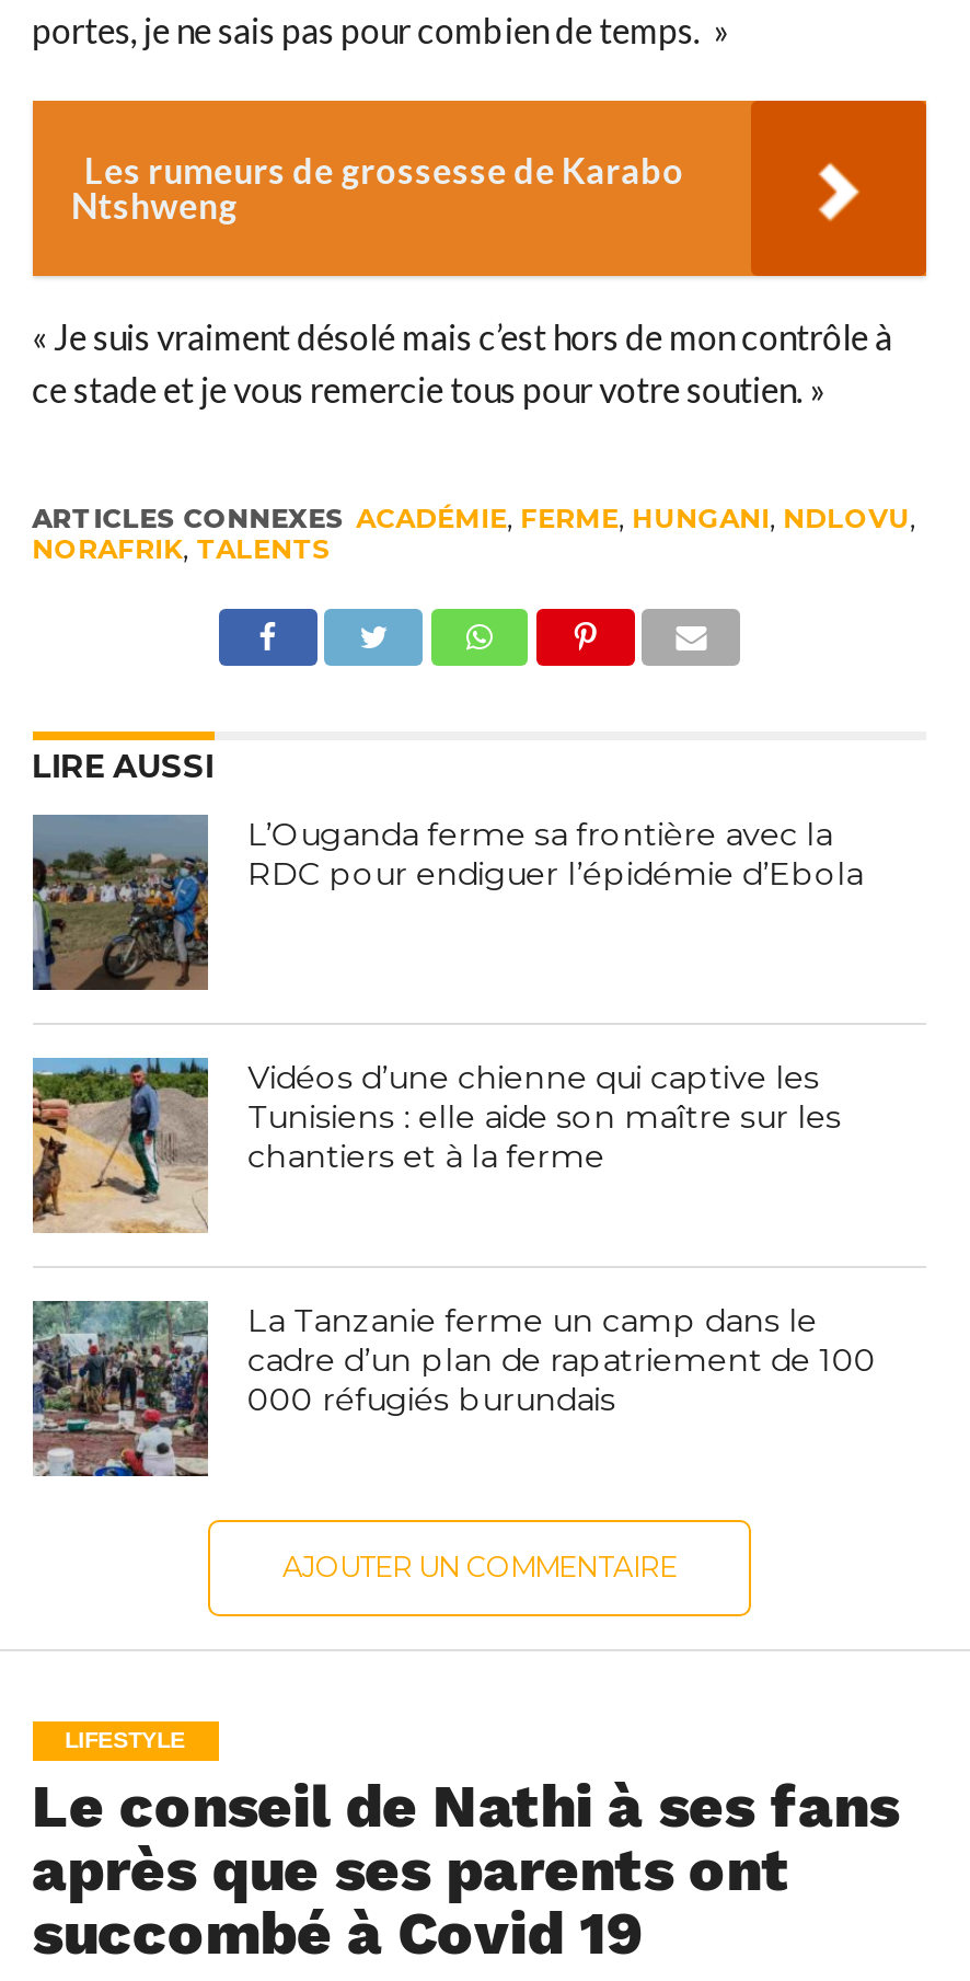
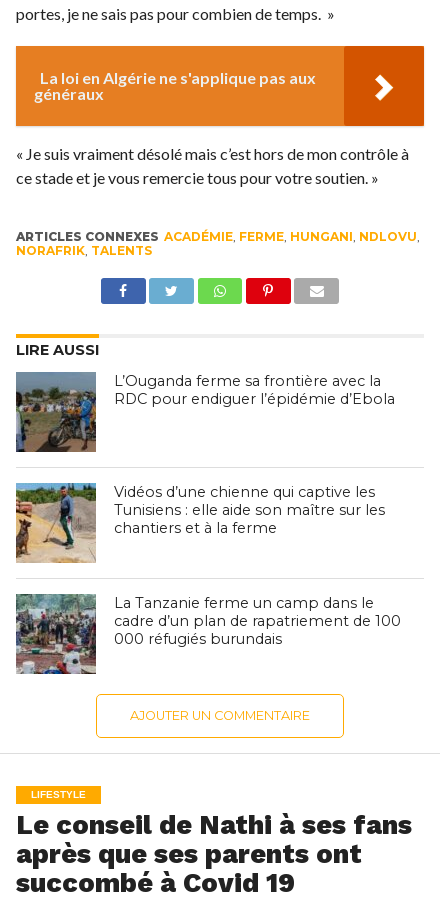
- Les rumeurs de grossesse de Karabo
- Ntshweng
+ La loi en Algérie ne s'applique pas aux
+ généraux
